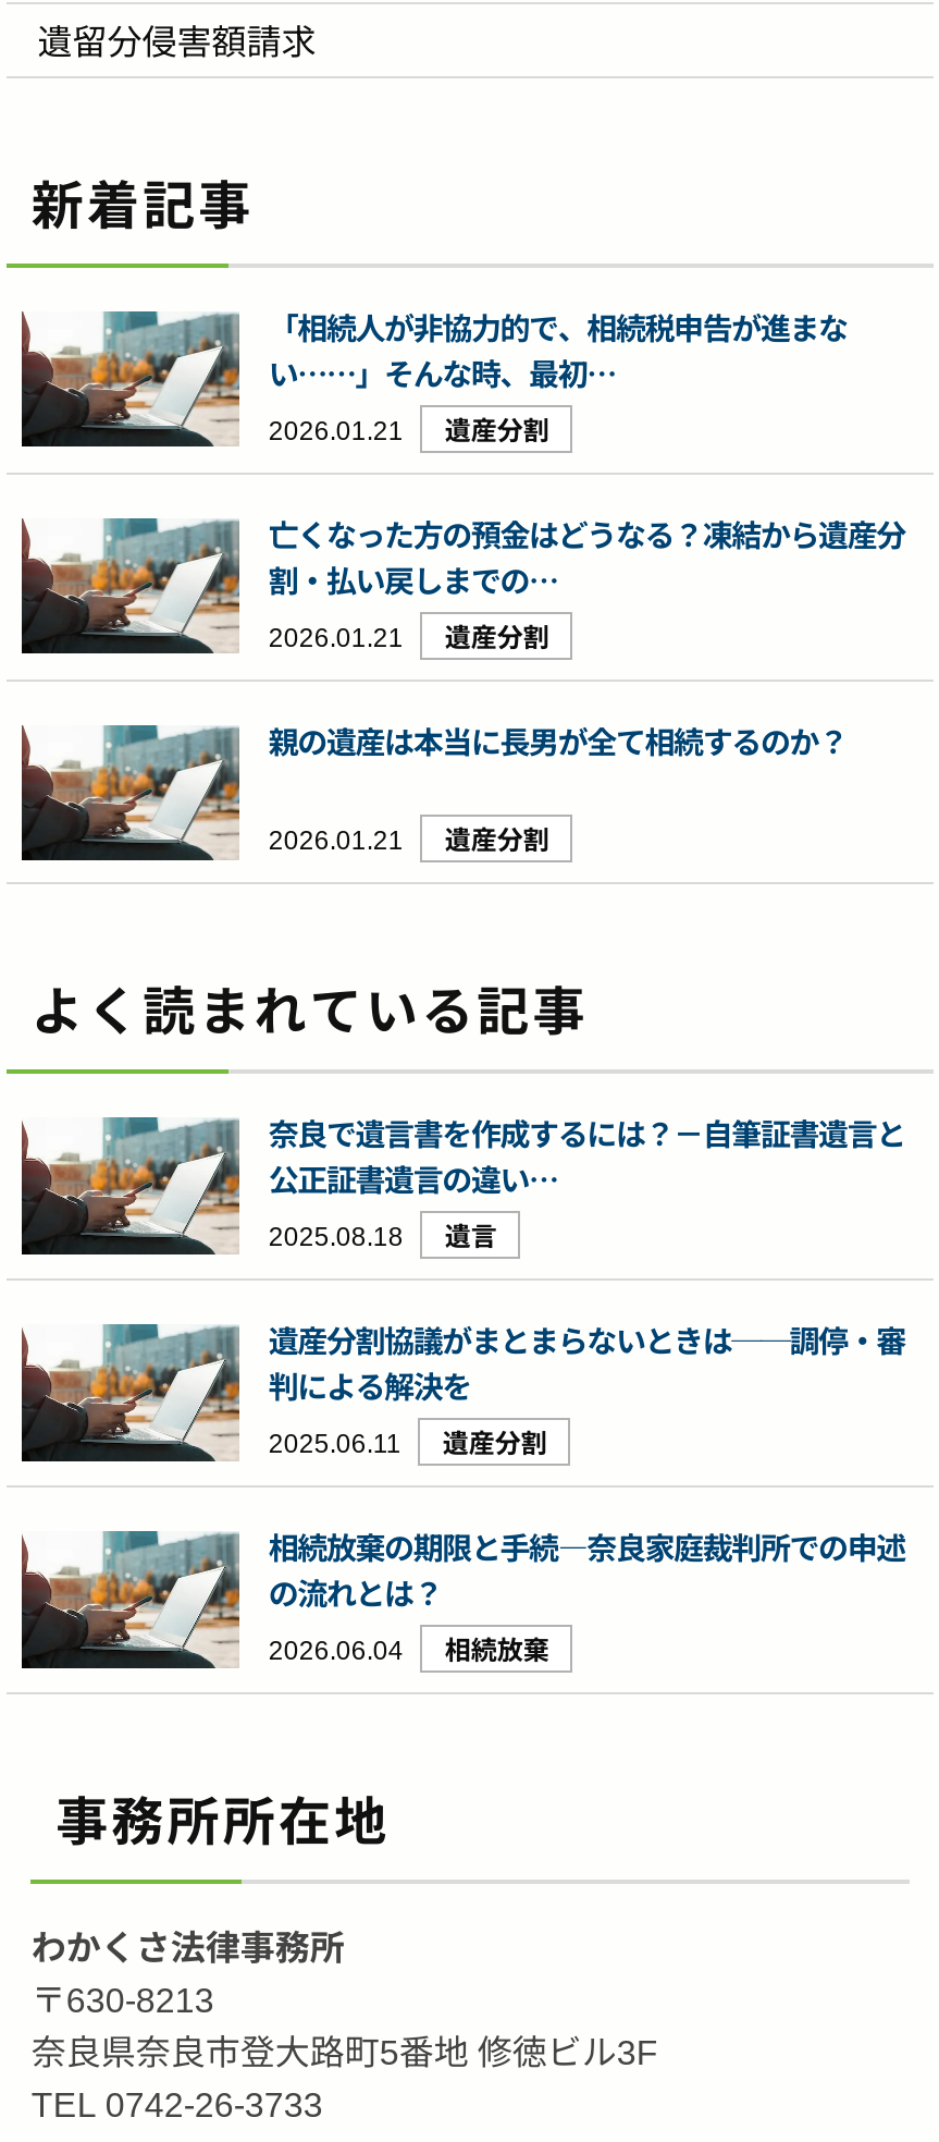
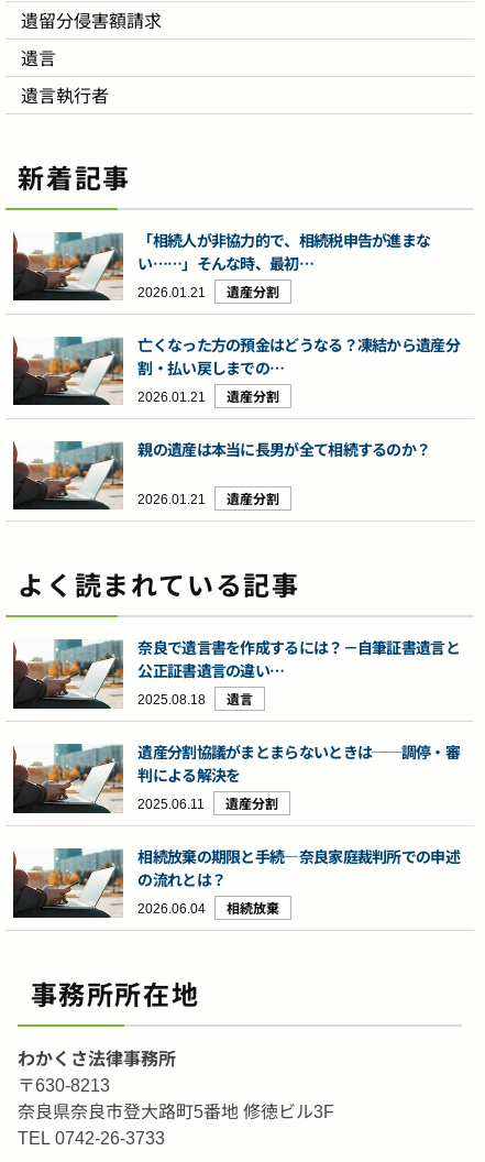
+ 遺言
+ 遺言執行者
